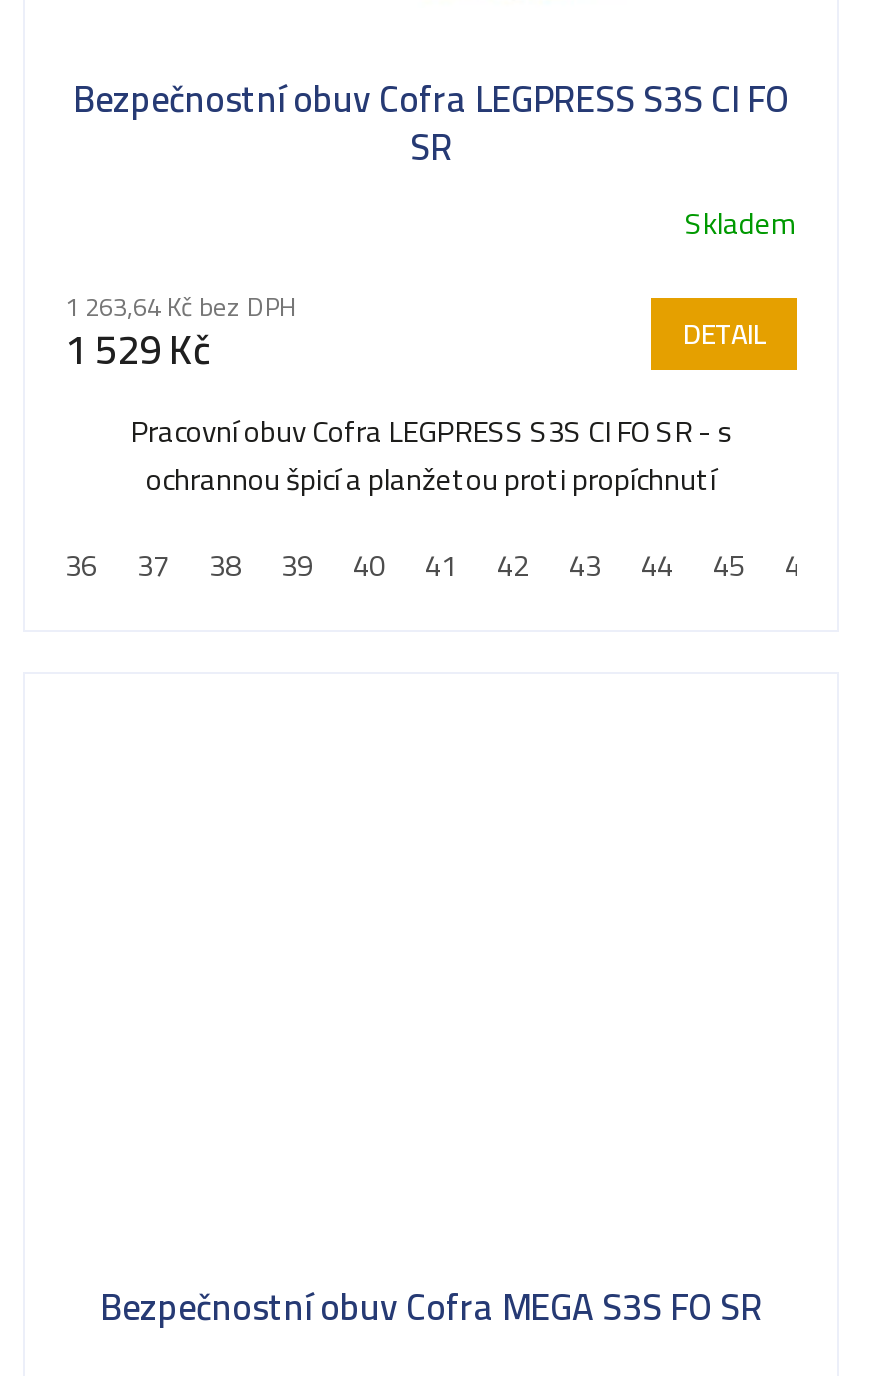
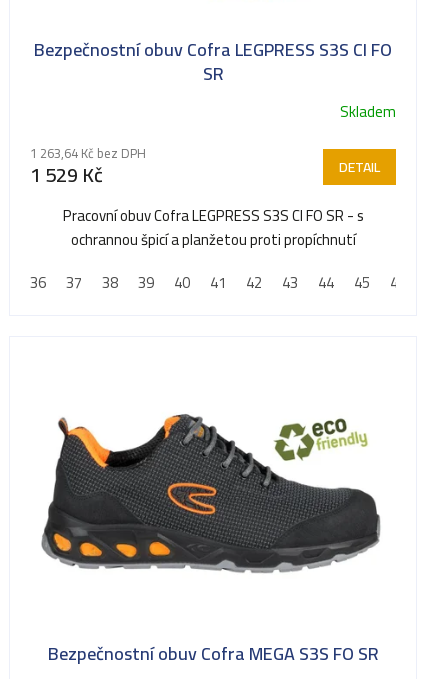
+ [image]
